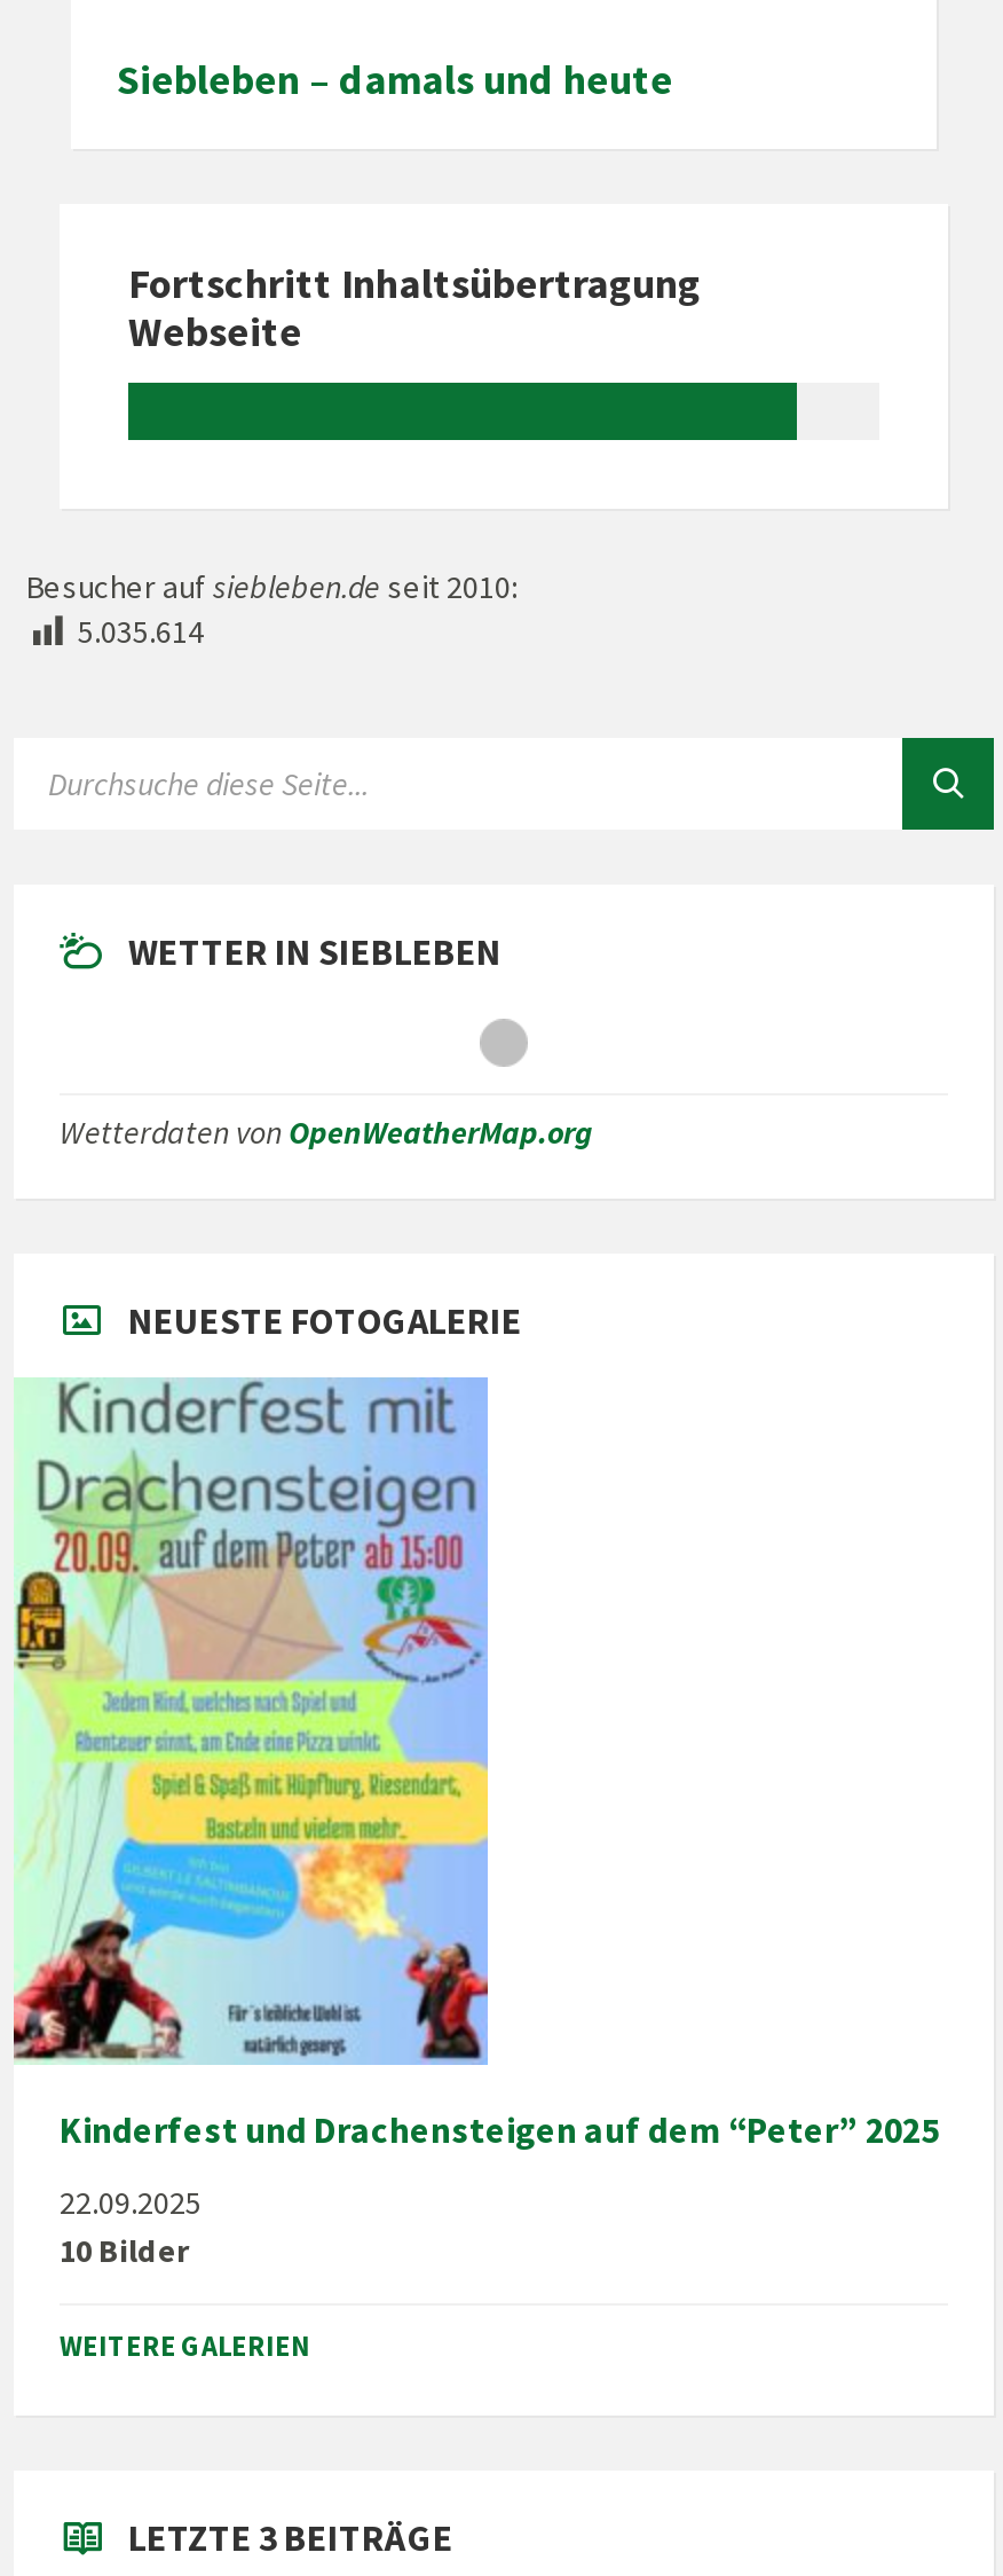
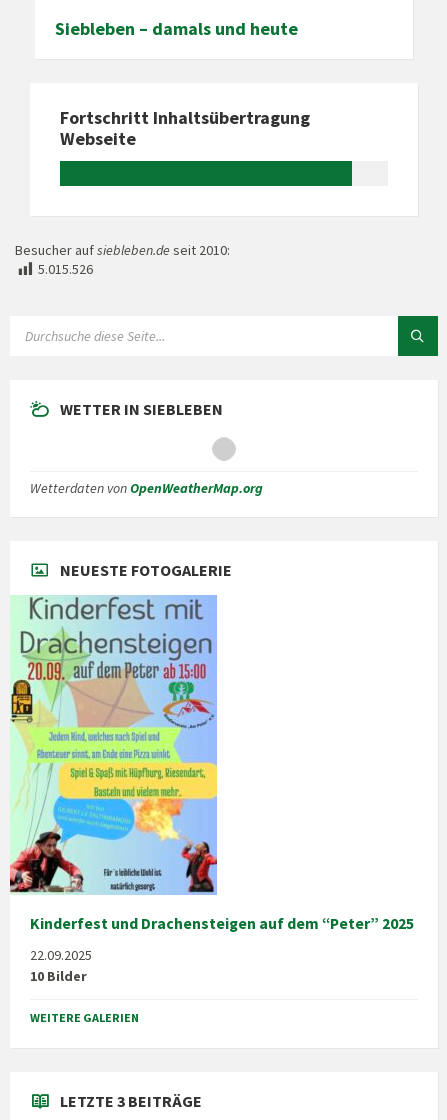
- 5.035.614
+ 5.015.526
